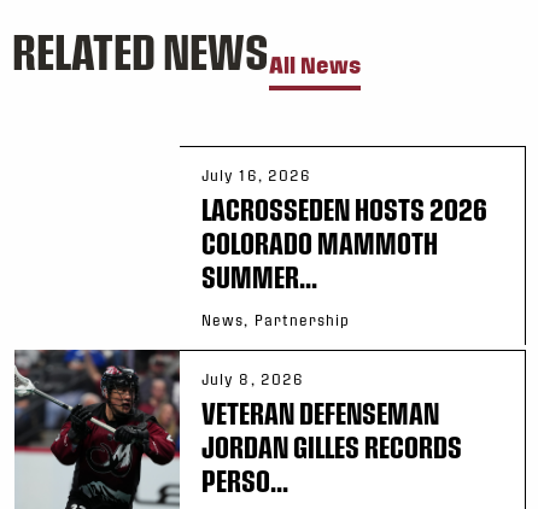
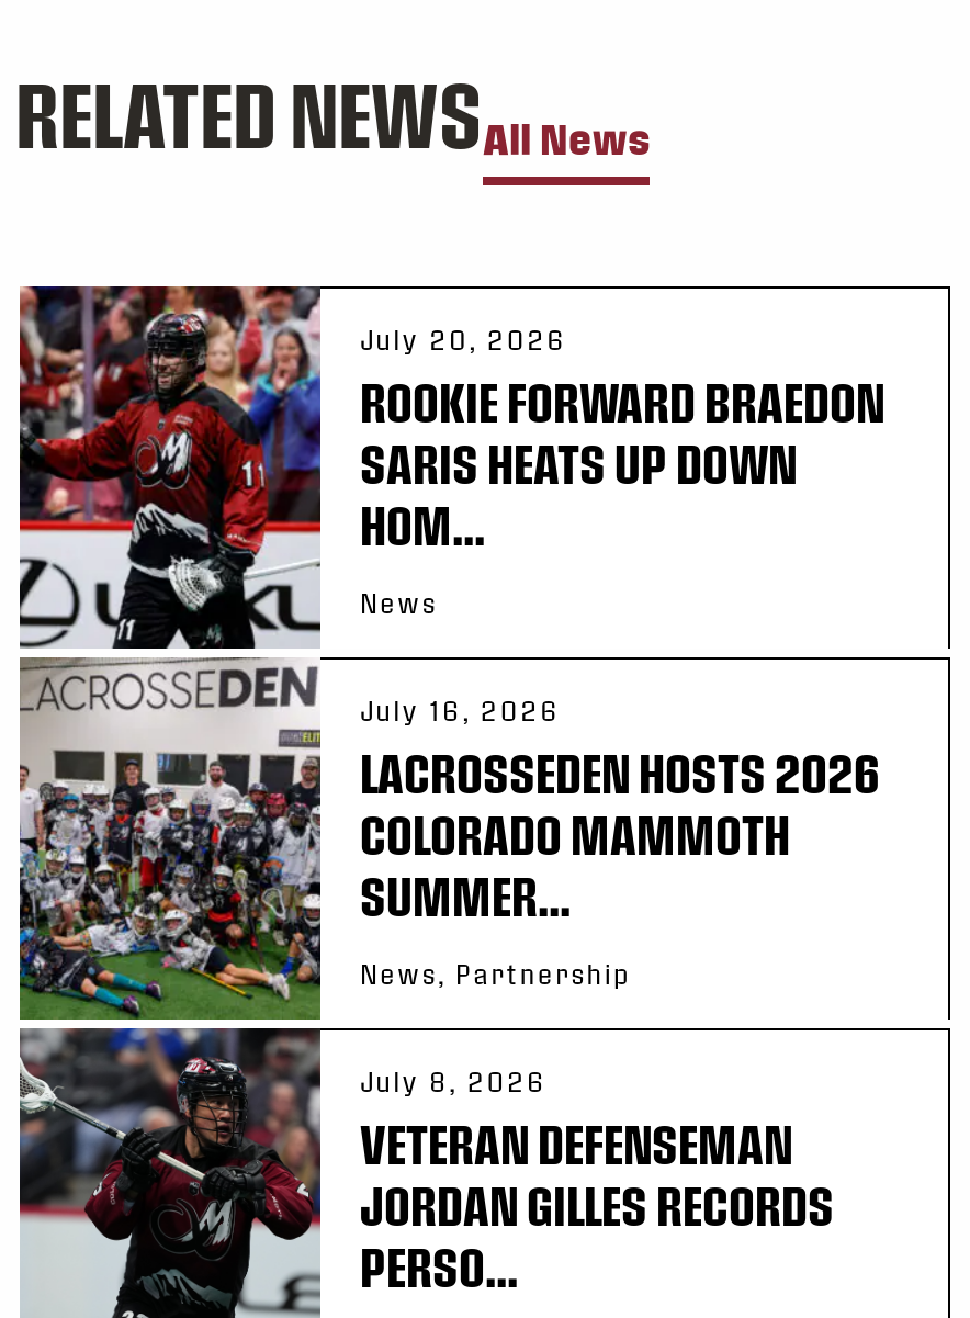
+ [image]
+ July 20, 2026
+ ROOKIE FORWARD BRAEDON
+ SARIS HEATS UP DOWN
+ HOM...
+ News
